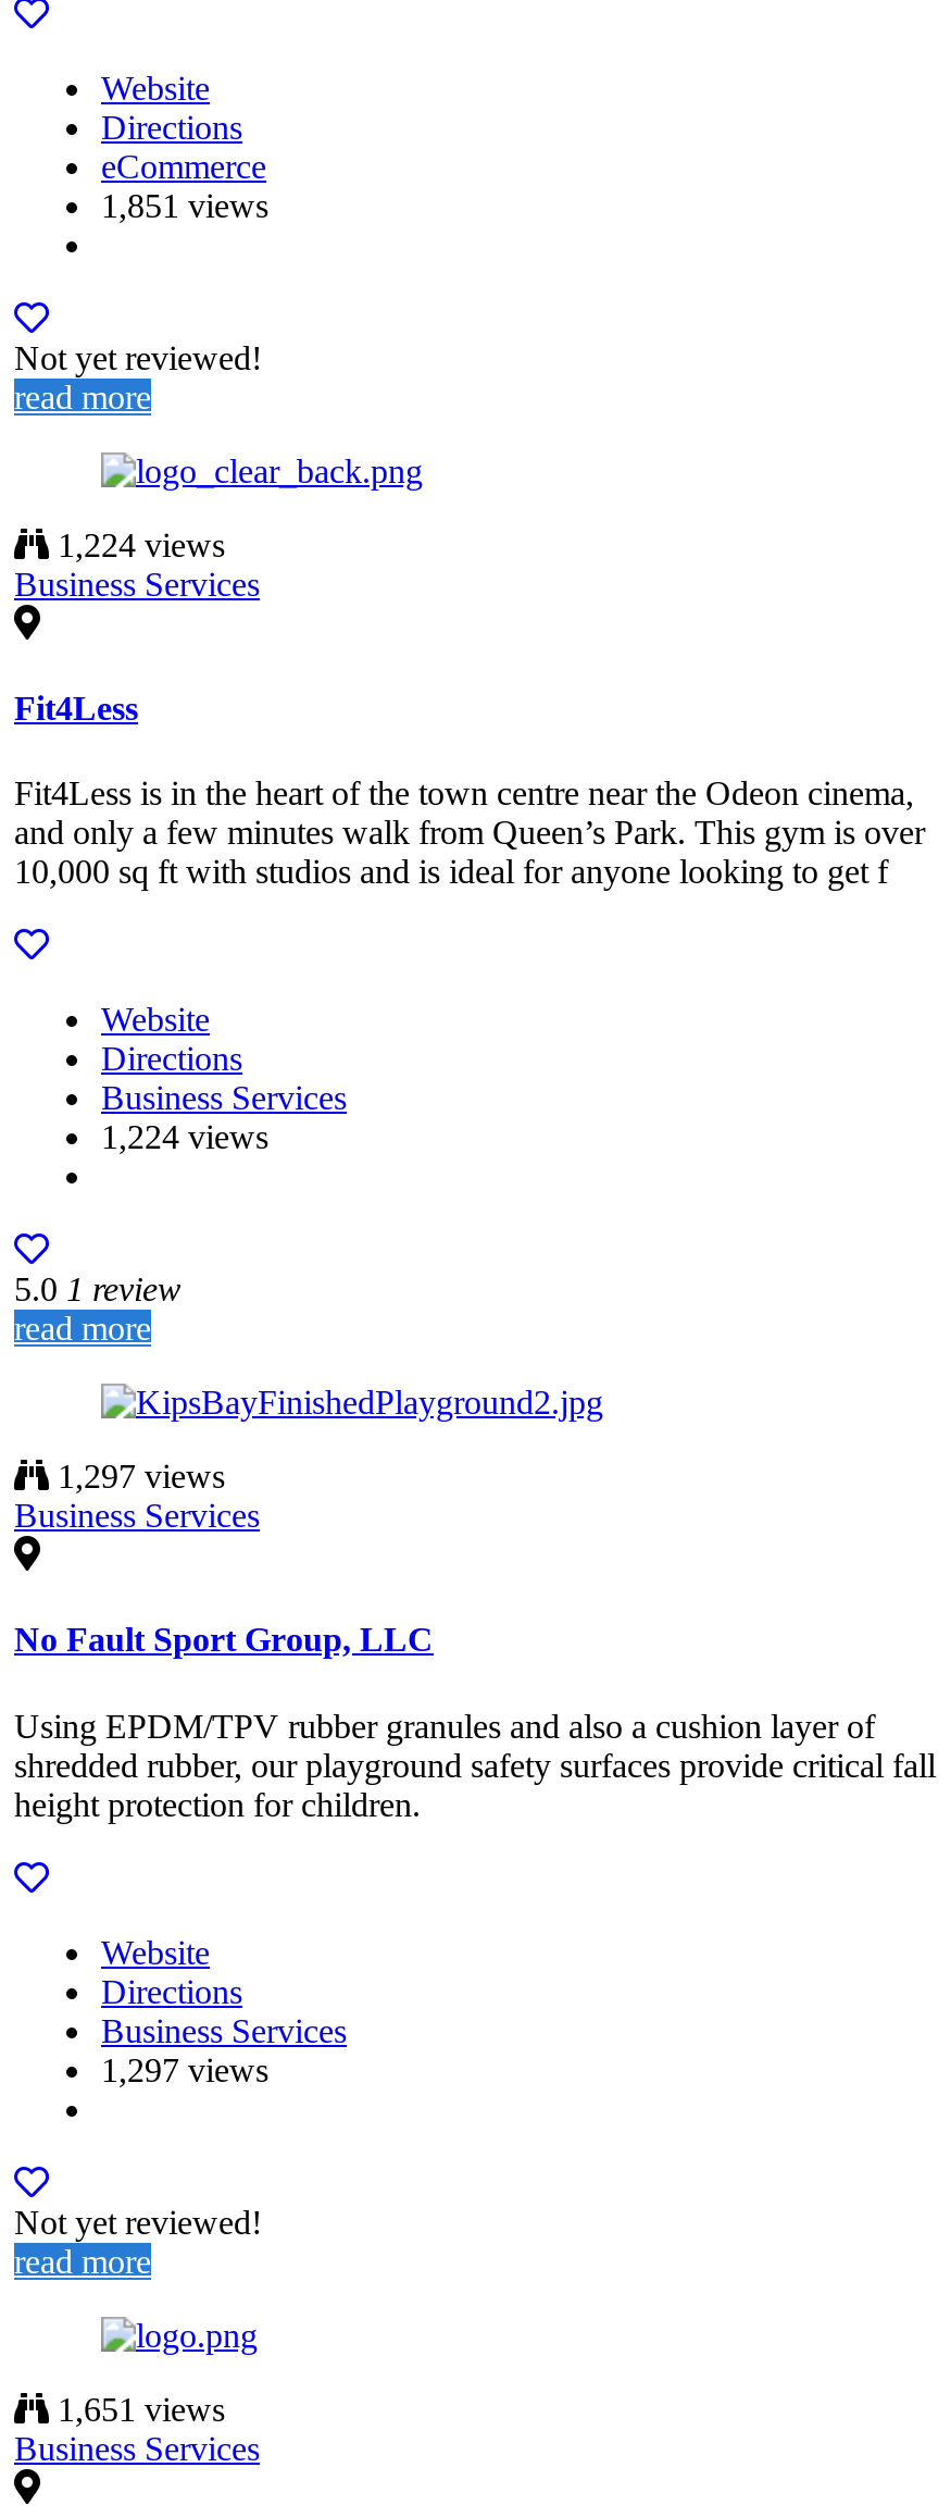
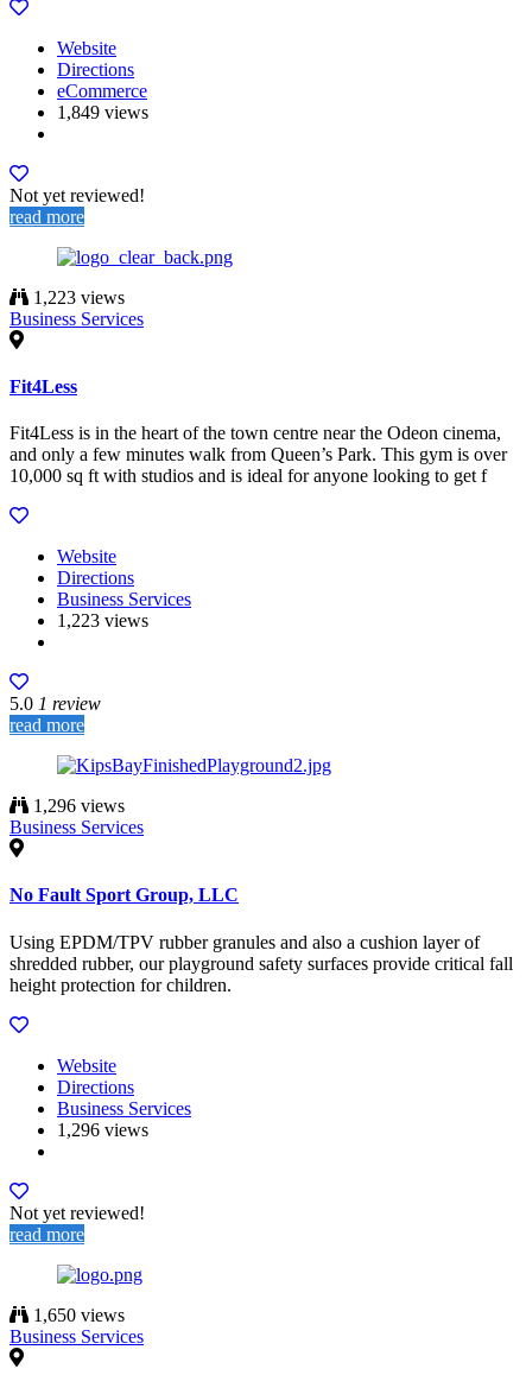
- 1,851 views
+ 1,849 views

- 1,224 views
+ 1,223 views

- 1,224 views
+ 1,223 views

- 1,297 views
+ 1,296 views

- 1,297 views
+ 1,296 views

- 1,651 views
+ 1,650 views
